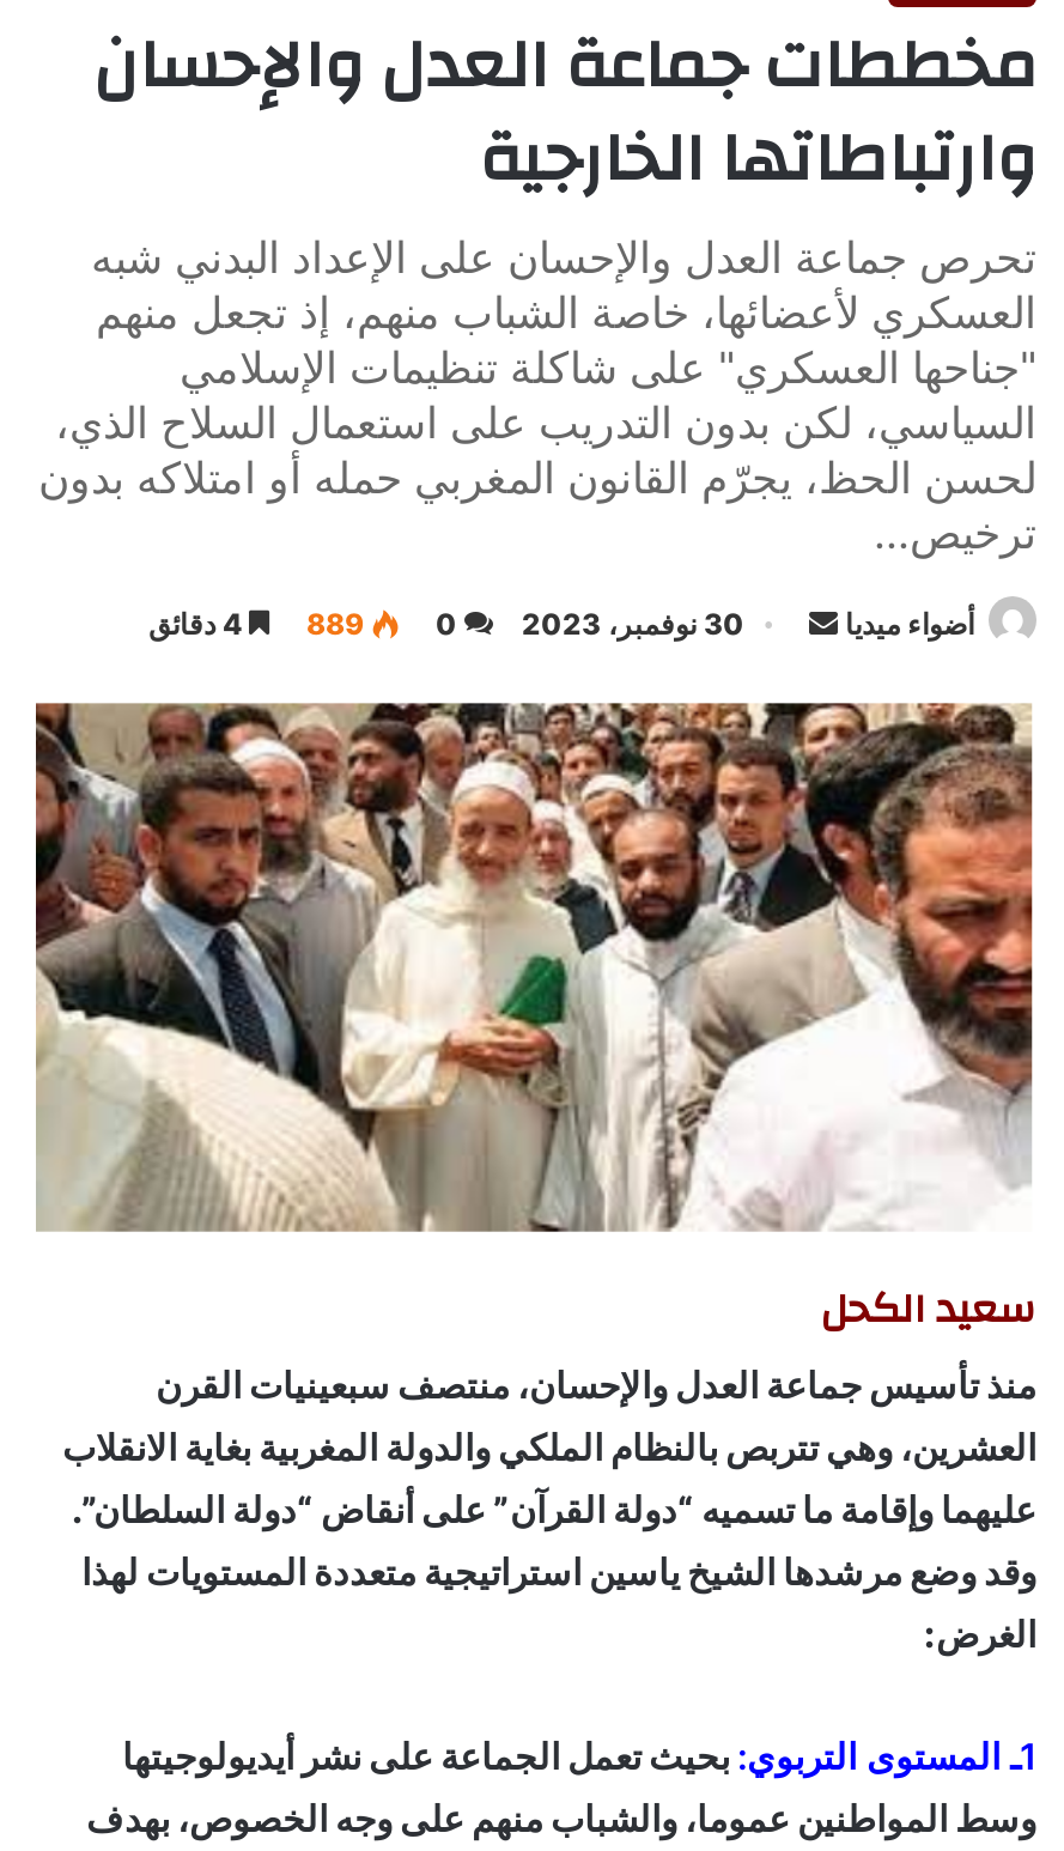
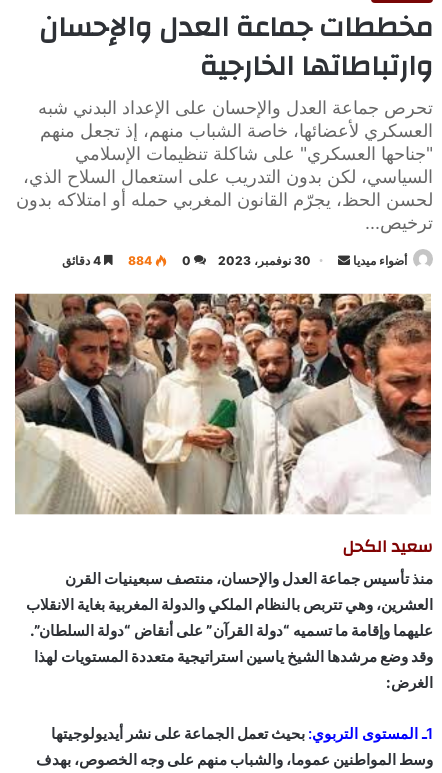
- 889
+ 884
